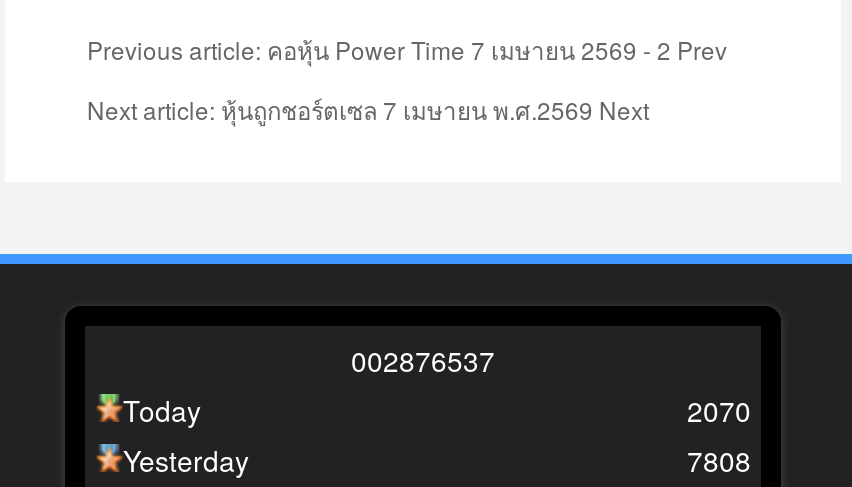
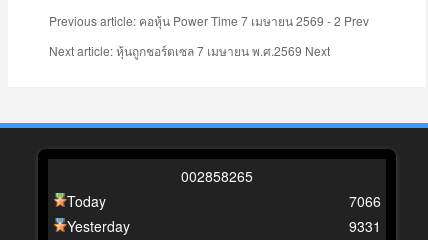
- 002876537
+ 002858265

- 2070
+ 7066

- 7808
+ 9331
